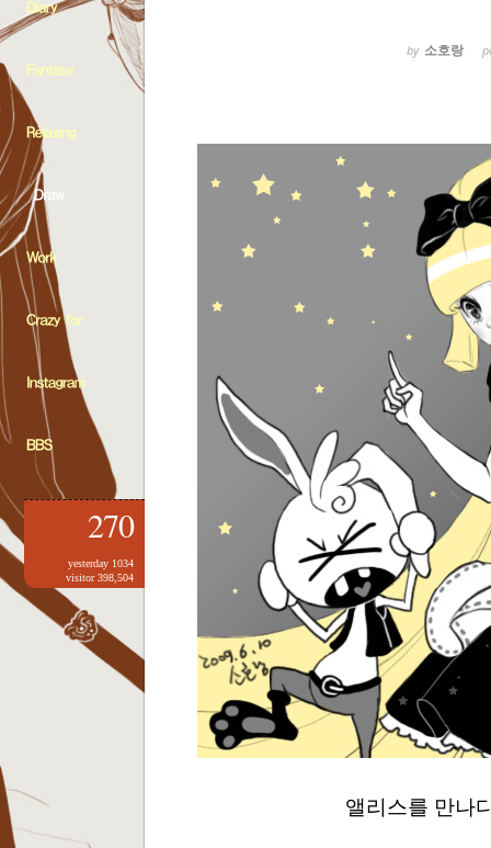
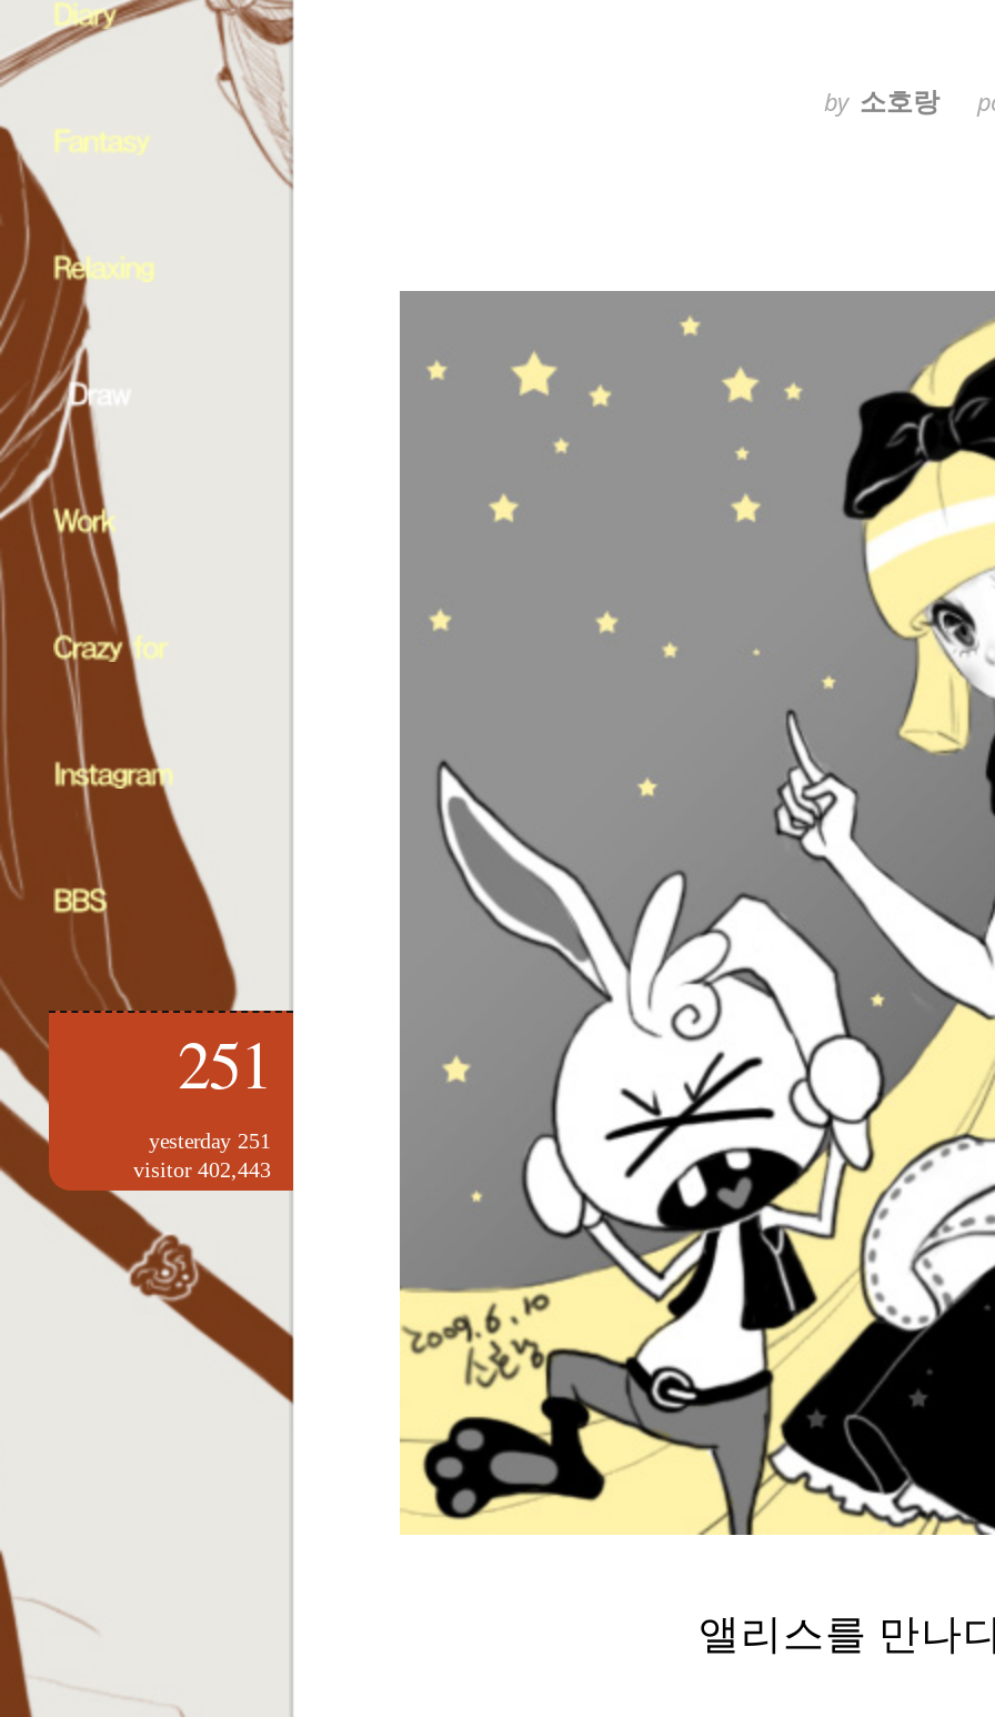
- 270
+ 251

- yesterday 1034
+ yesterday 251

- visitor 398,504
+ visitor 402,443
